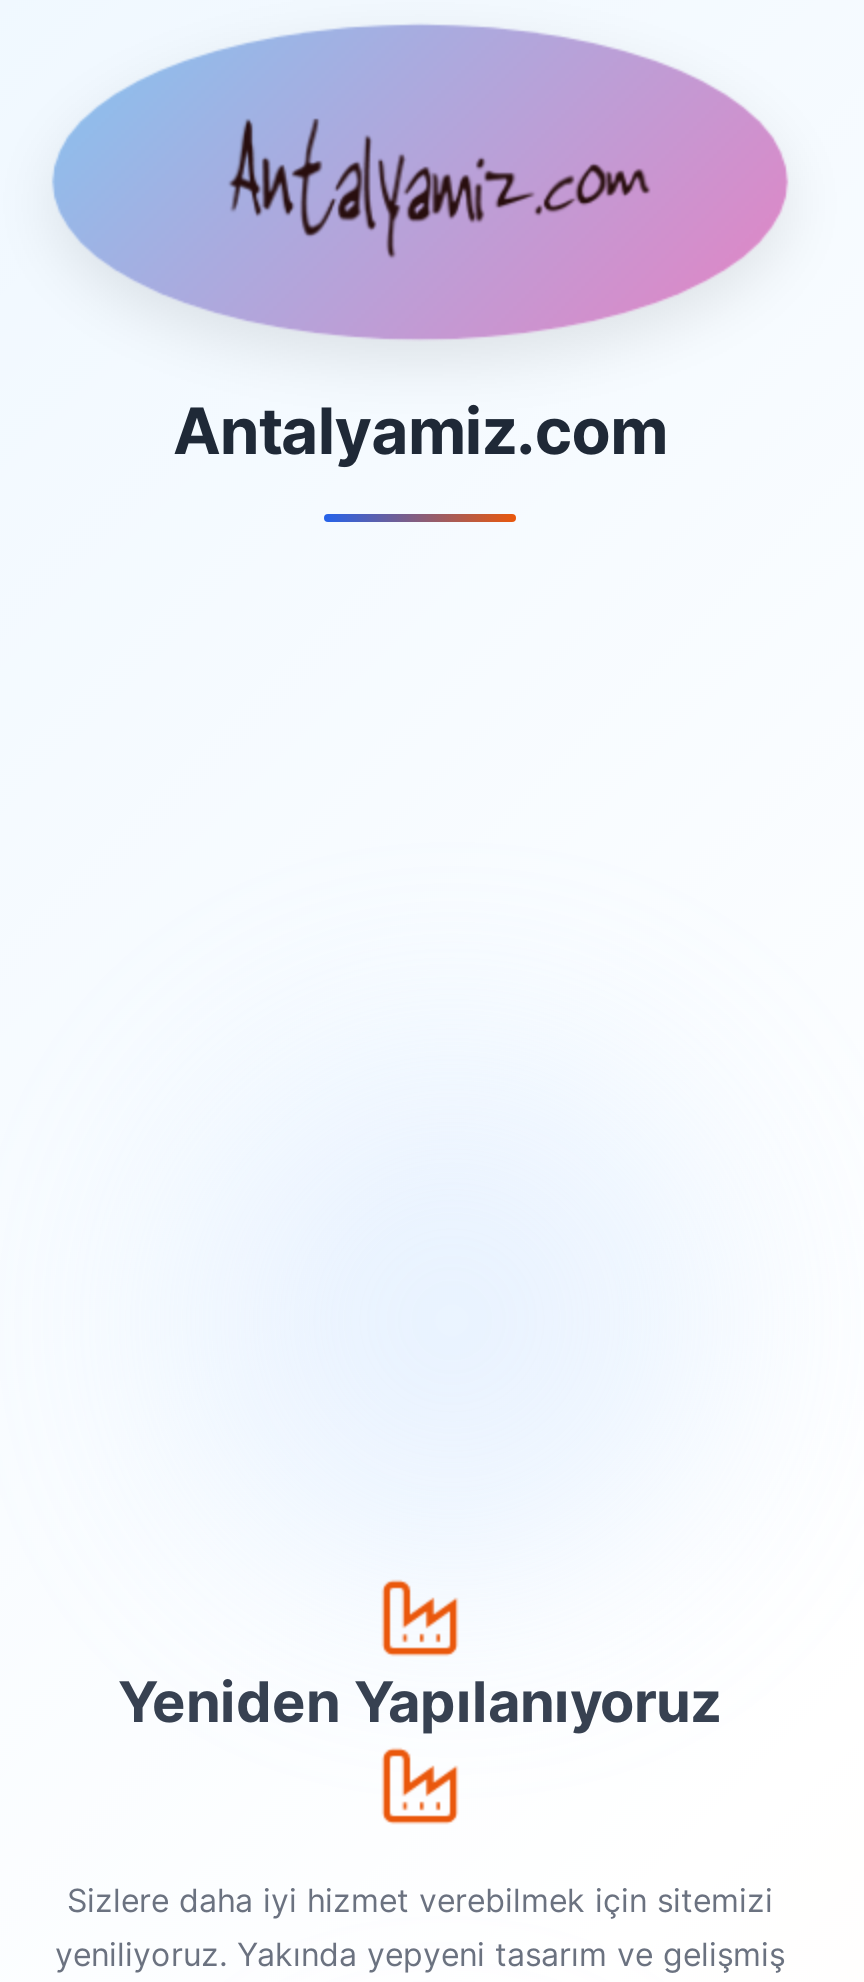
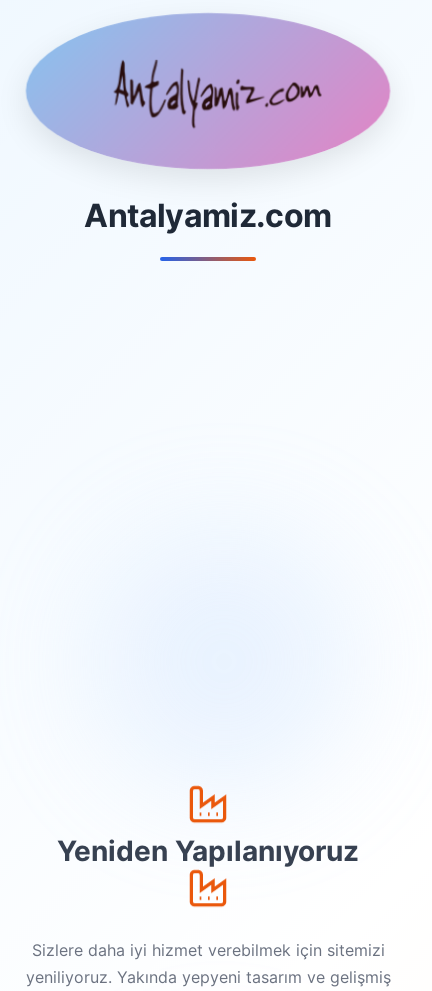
- [image]
+ [image]

- [image]
+ [image]
